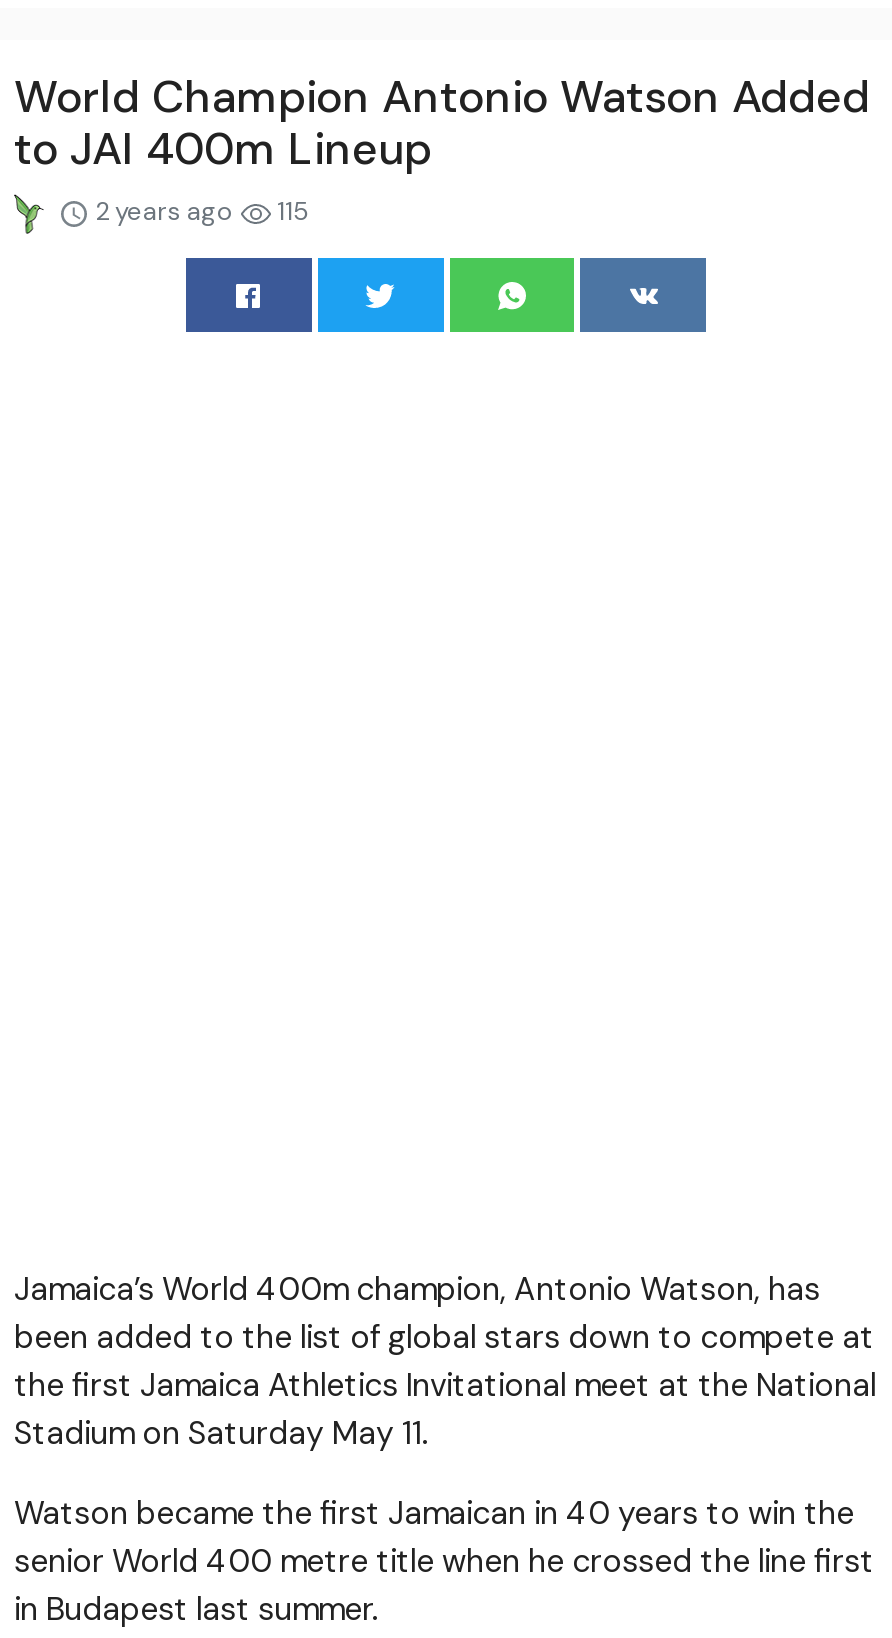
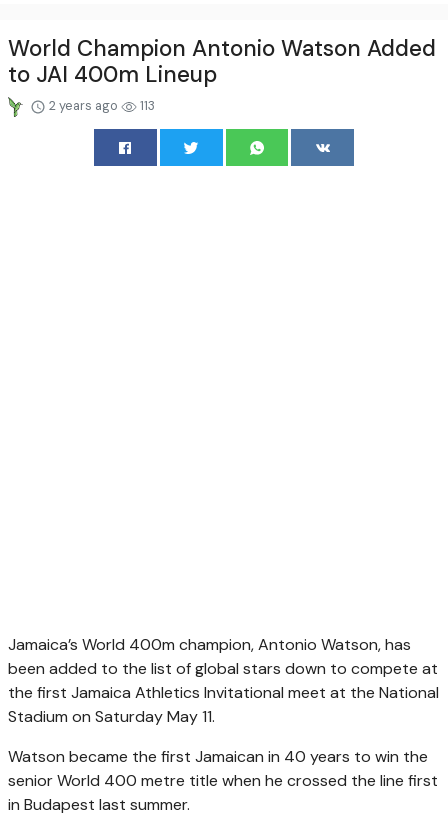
- 2 years ago 115
+ 2 years ago 113
